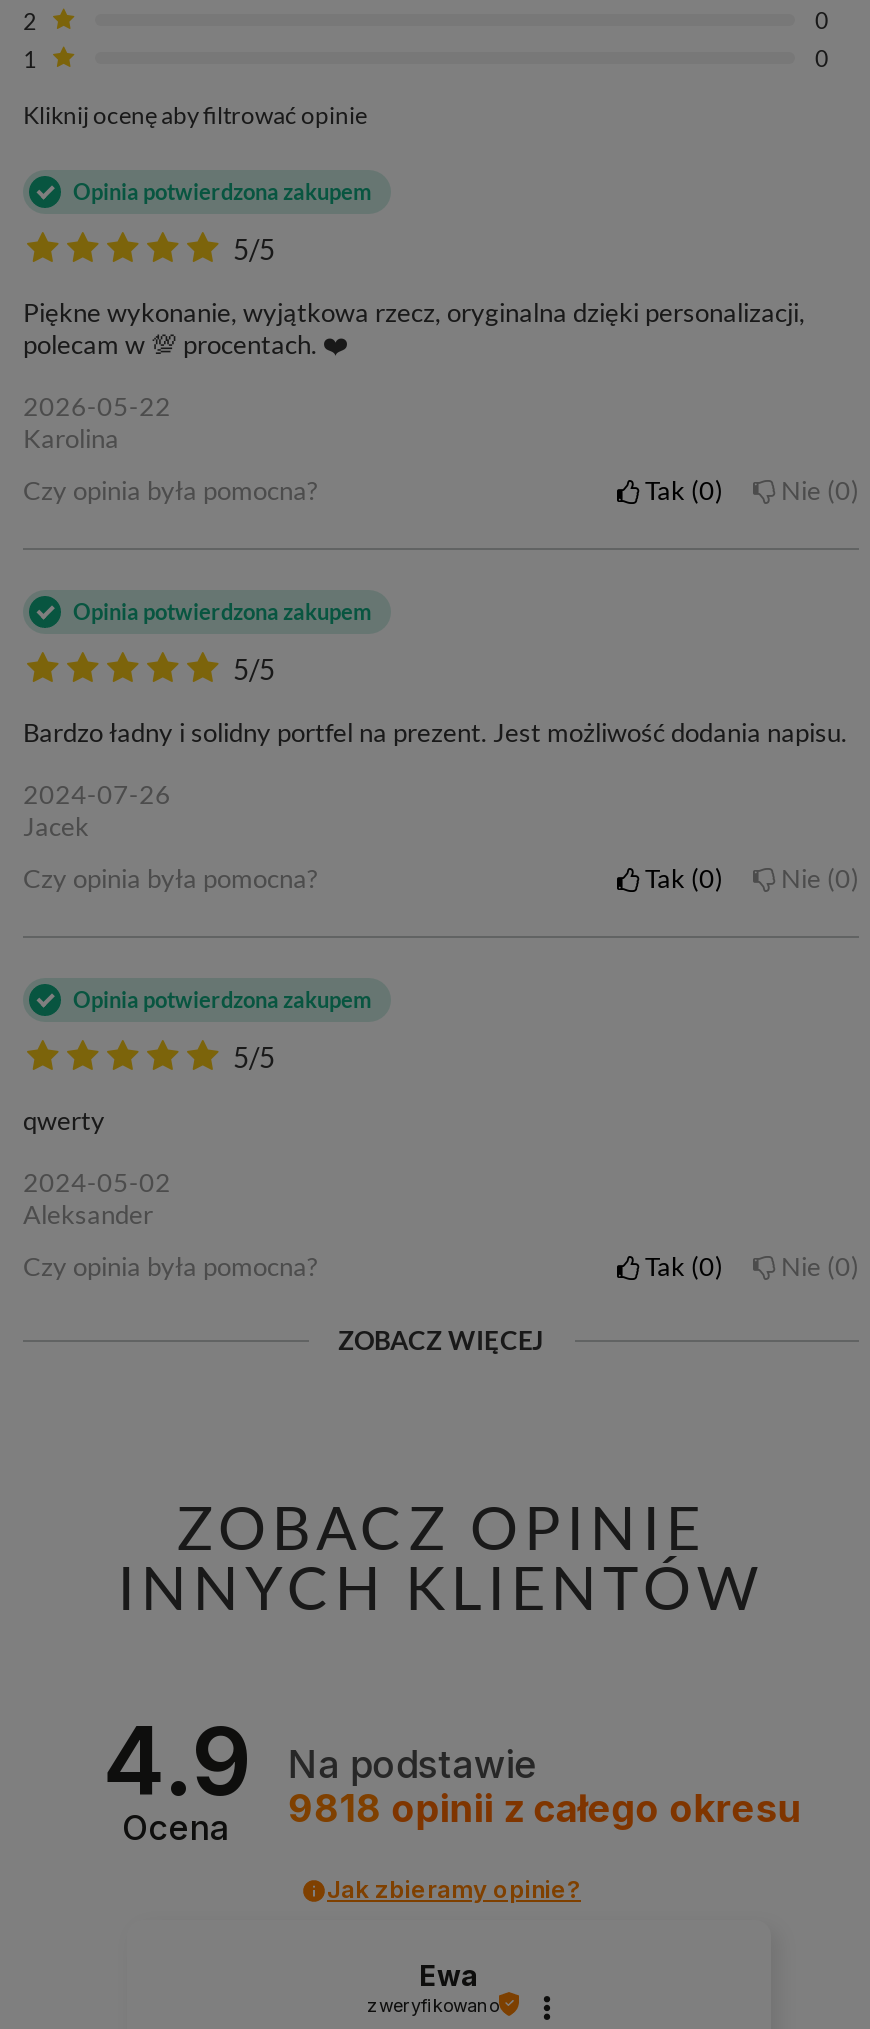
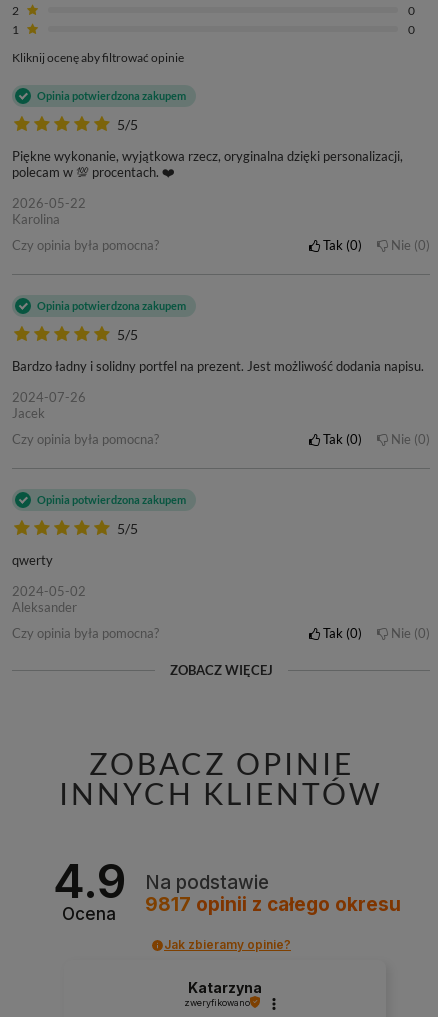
- 9818 opinii z całego okresu
+ 9817 opinii z całego okresu

- Ewa
+ Katarzyna
